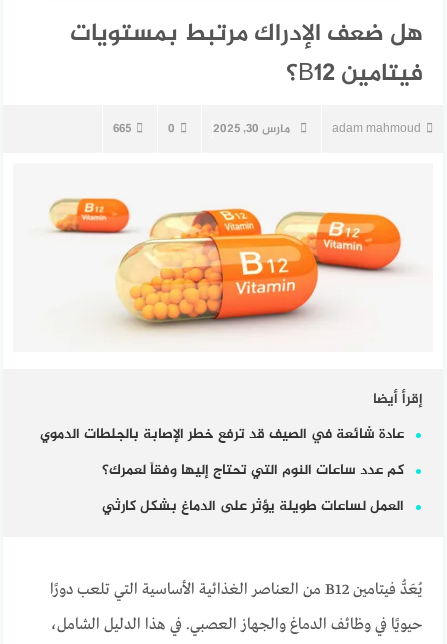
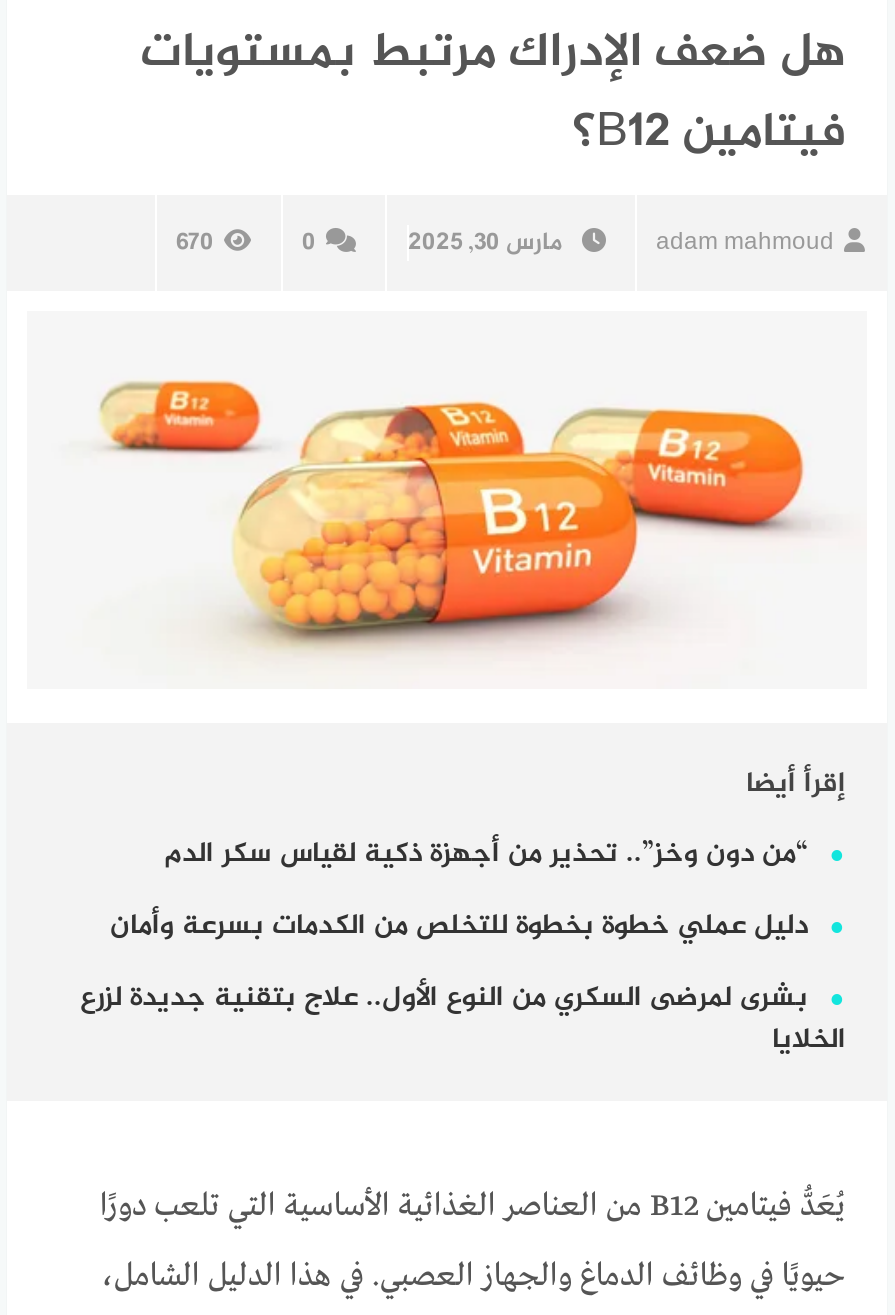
- 665
+ 670

- عادة شائعة في الصيف قد ترفع خطر الإصابة بالجلطات الدموي
+ “من دون وخز”.. تحذير من أجهزة ذكية لقياس سكر الدم

- كم عدد ساعات النوم التي تحتاج إليها وفقاً لعمرك؟
+ دليل عملي خطوة بخطوة للتخلص من الكدمات بسرعة وأمان

- العمل لساعات طويلة يؤثر على الدماغ بشكل كارثي
+ بشرى لمرضى السكري من النوع الأول.. علاج بتقنية جديدة لزرع
+ الخلايا
